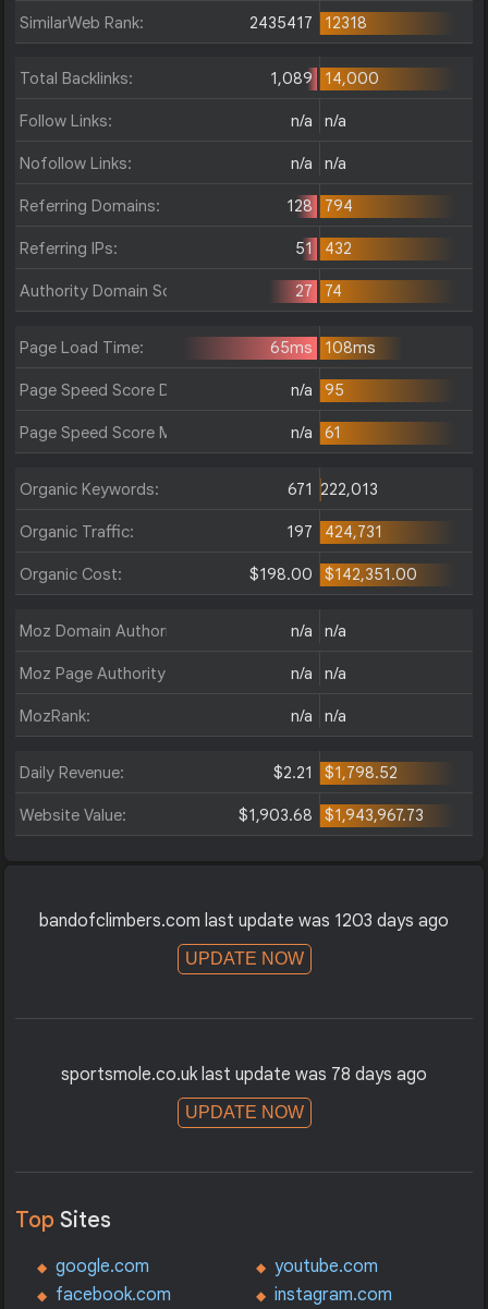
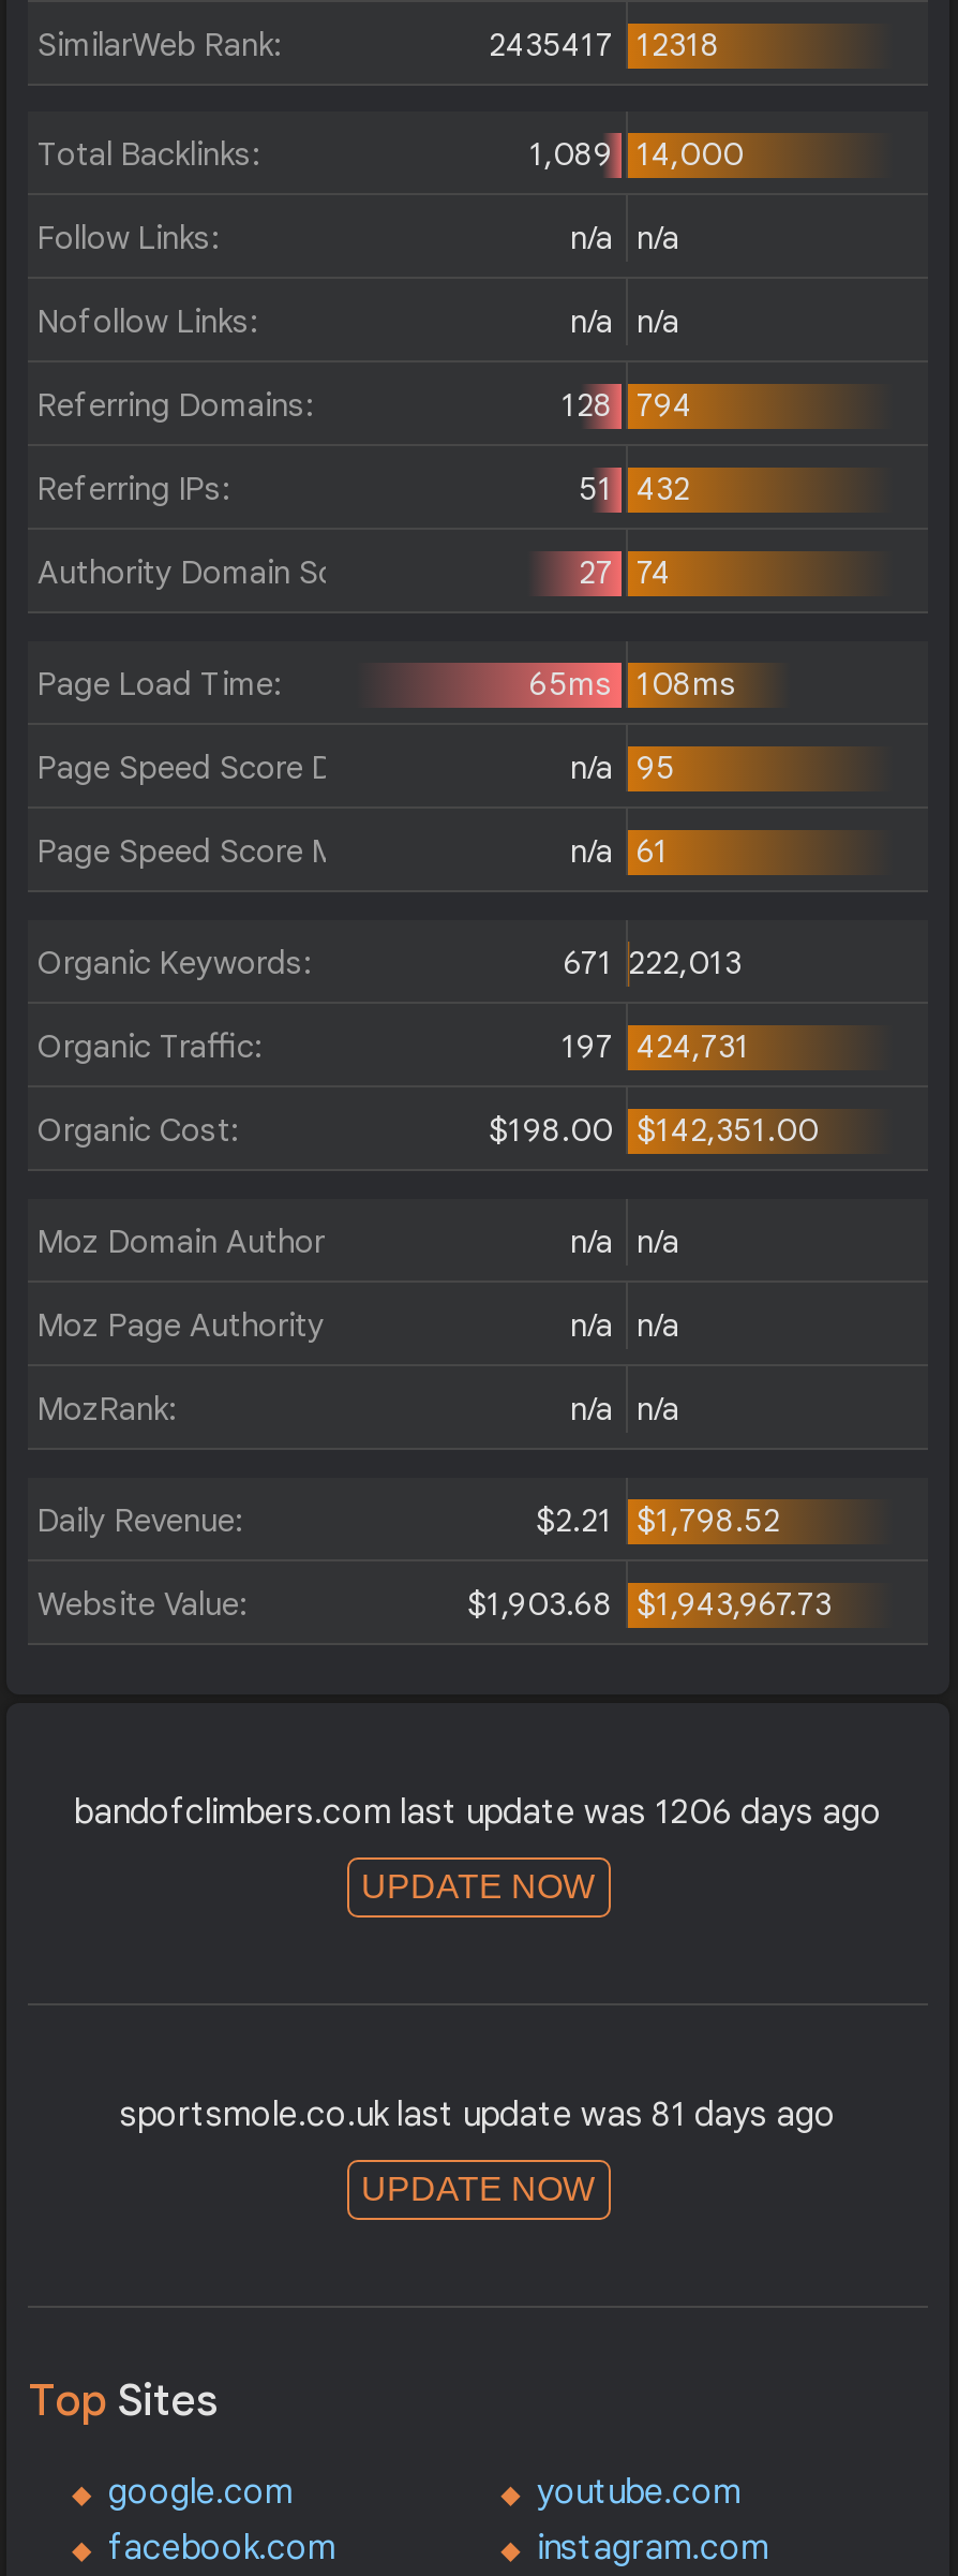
- bandofclimbers.com last update was 1203 days ago
+ bandofclimbers.com last update was 1206 days ago

- sportsmole.co.uk last update was 78 days ago
+ sportsmole.co.uk last update was 81 days ago
